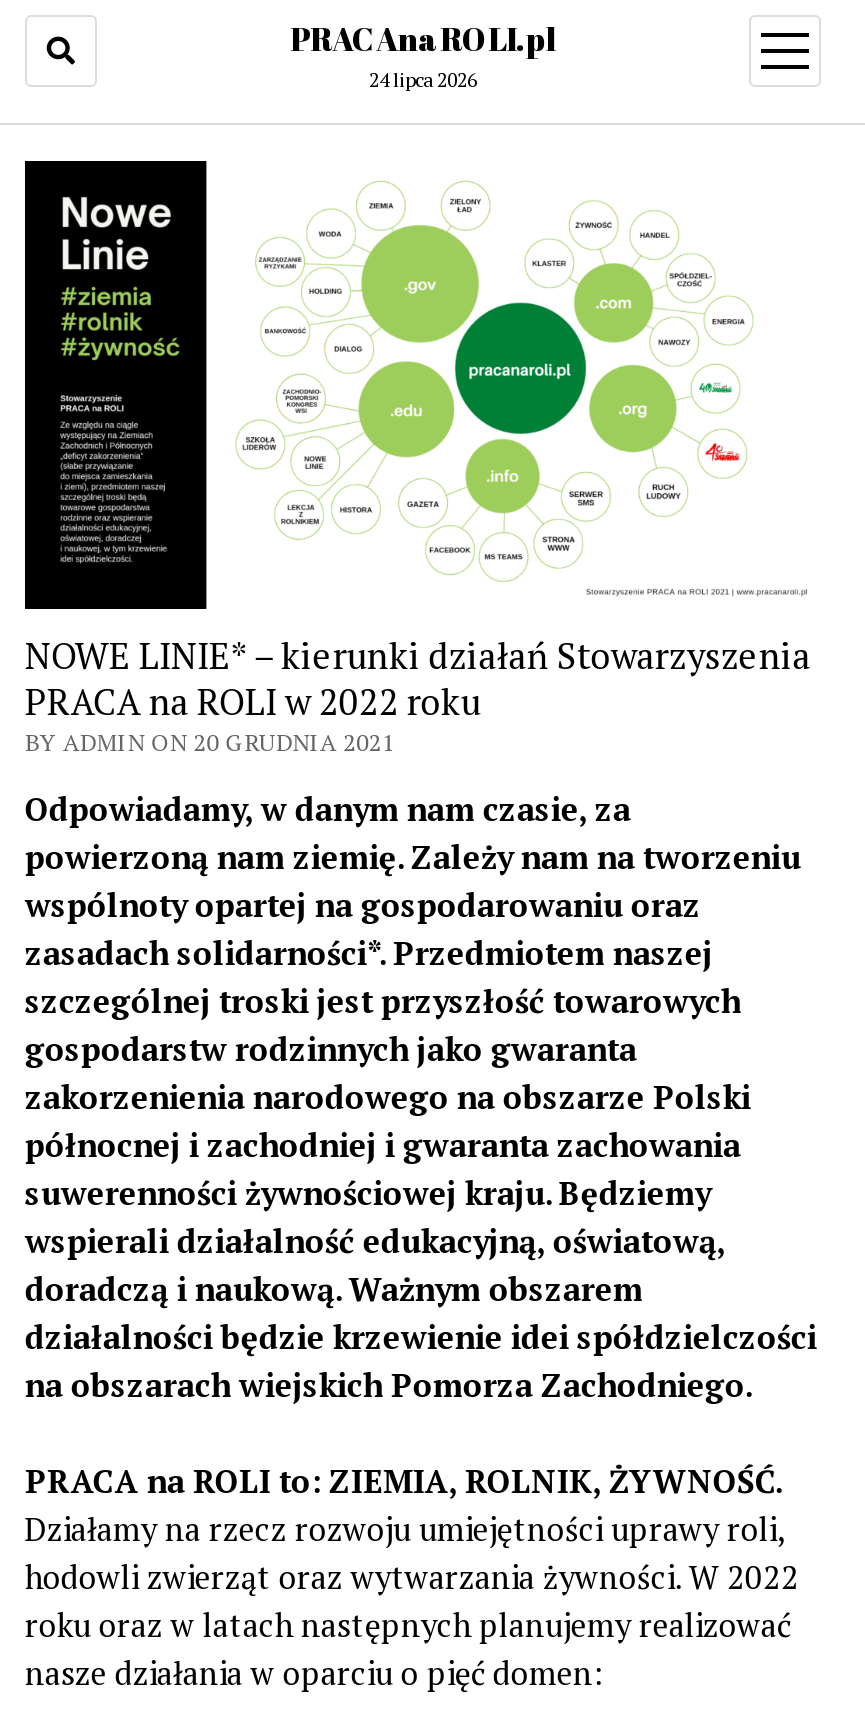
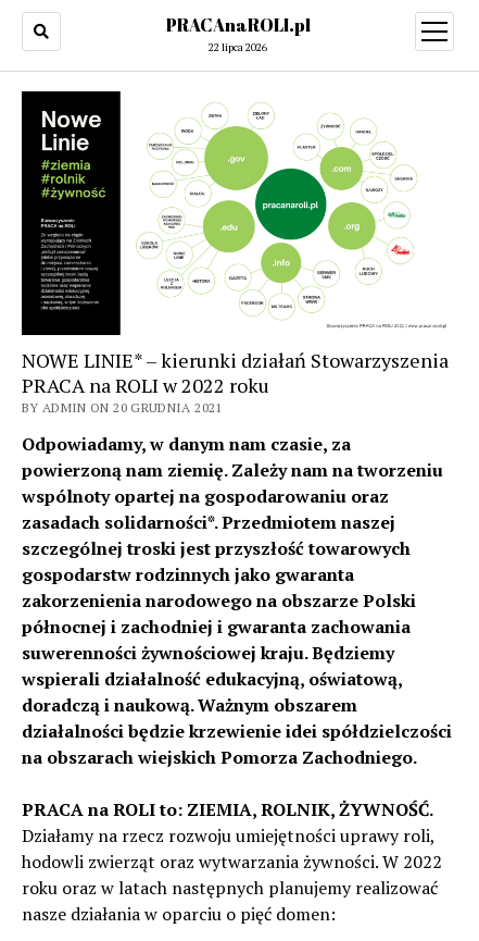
- 24 lipca 2026
+ 22 lipca 2026
